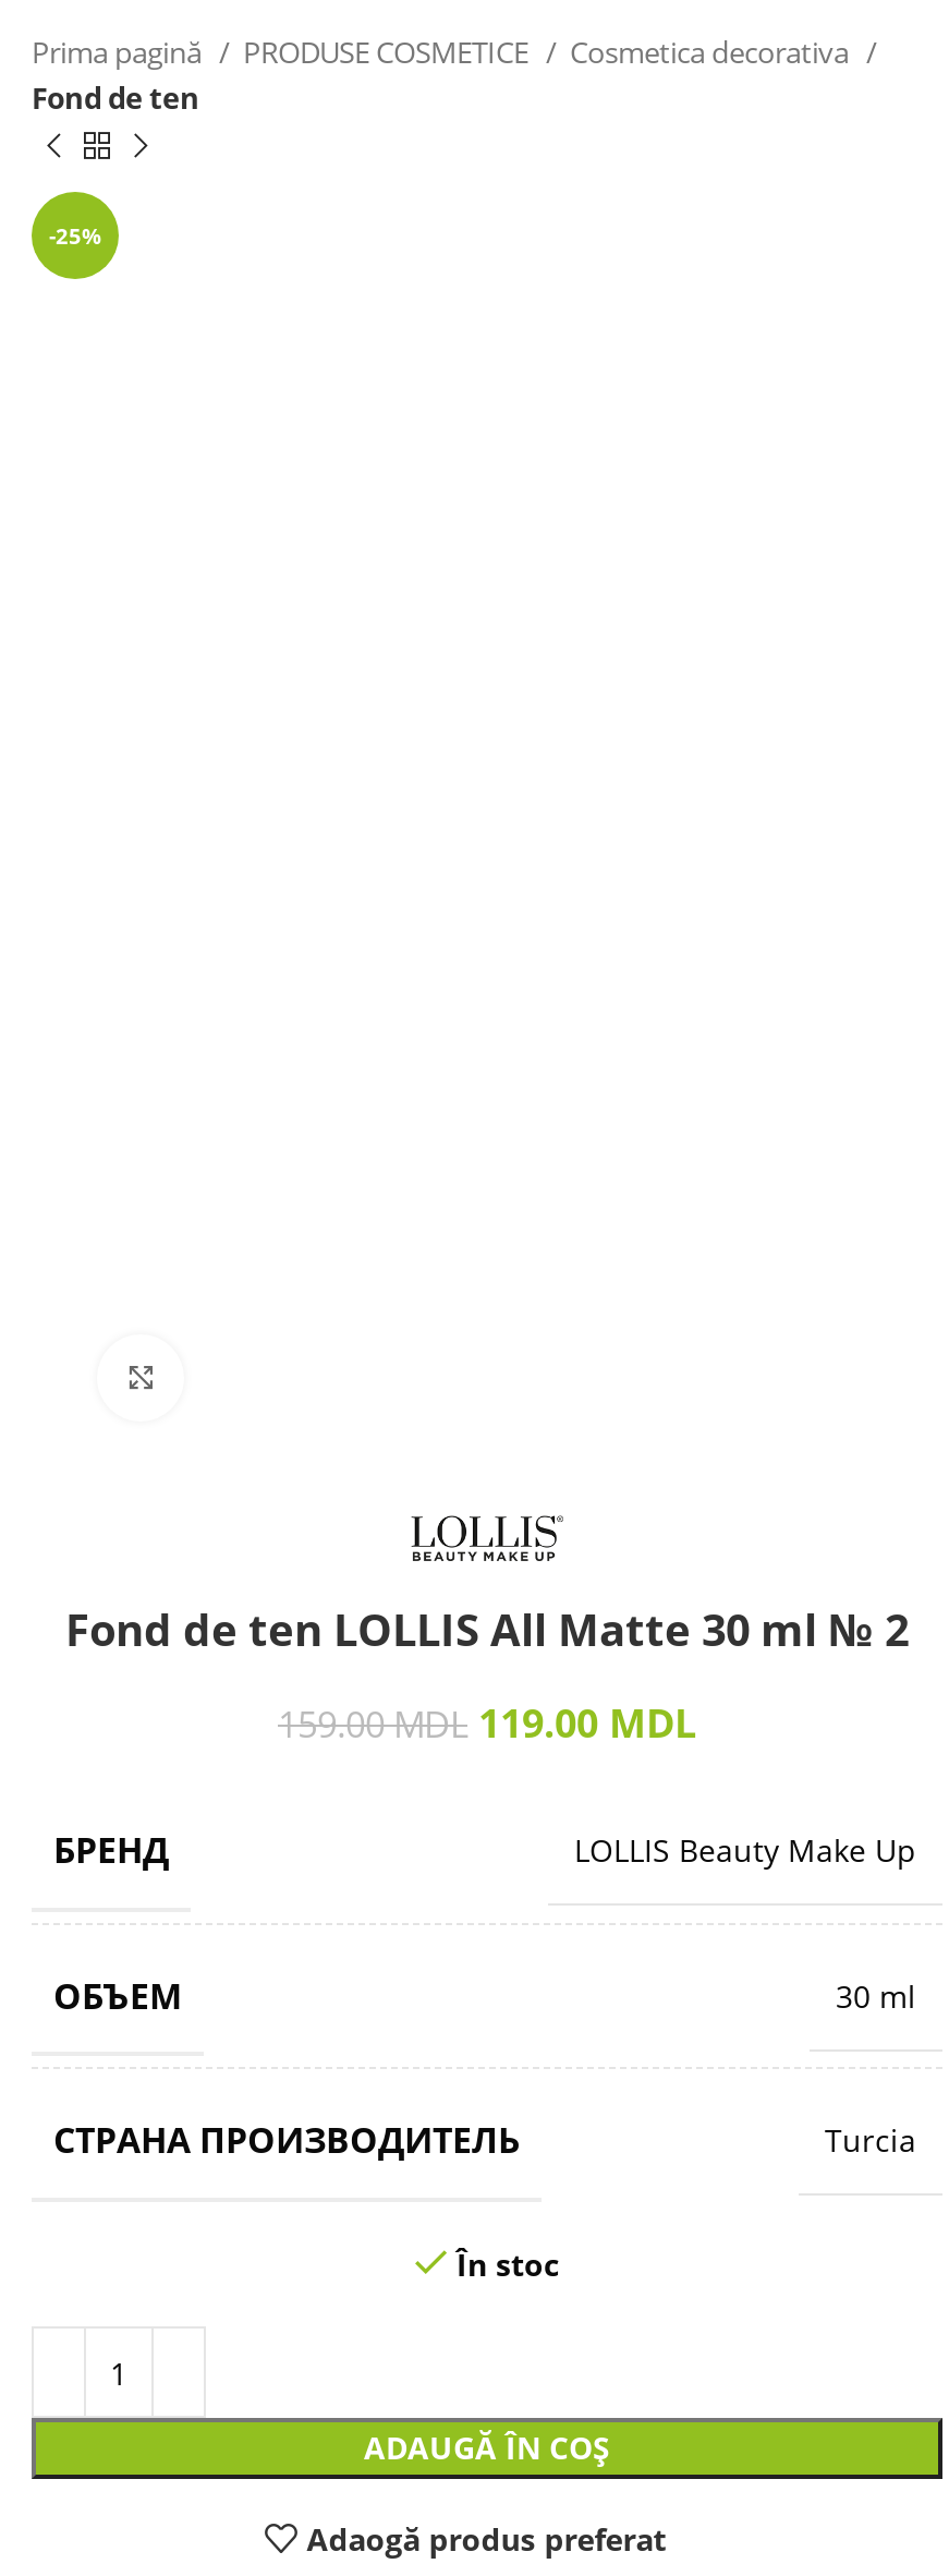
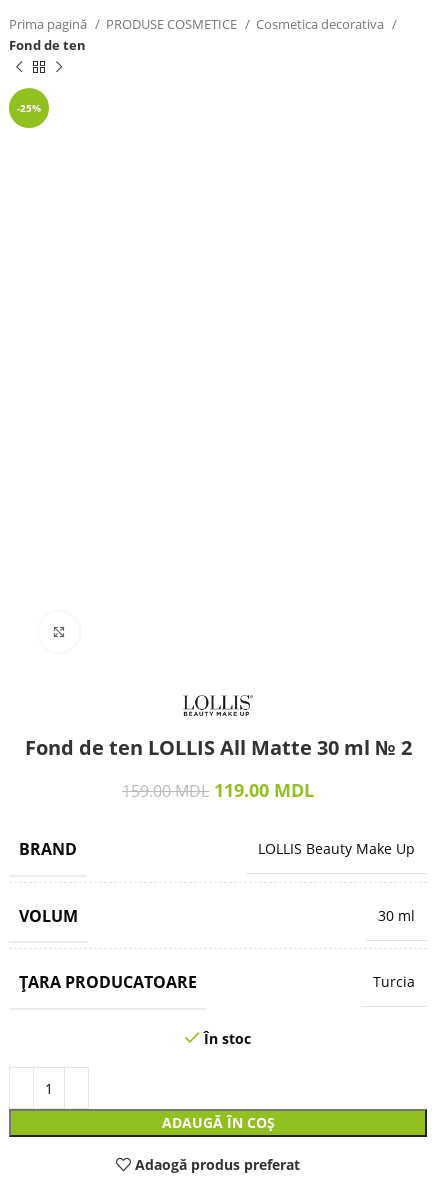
- БРЕНД
+ BRAND

- ОБЪЕМ
+ VOLUM

- СТРАНА ПРОИЗВОДИТЕЛЬ
+ ȚARA PRODUCATOARE
